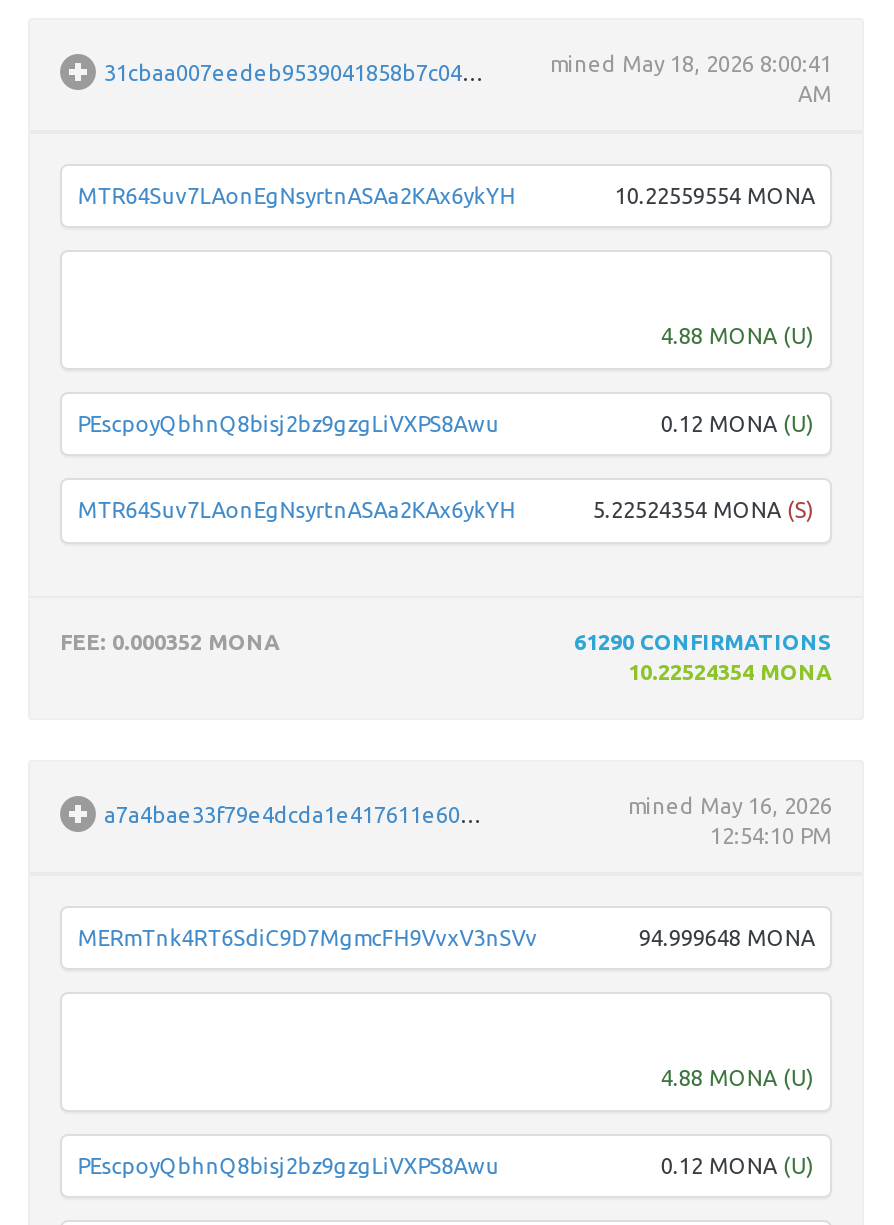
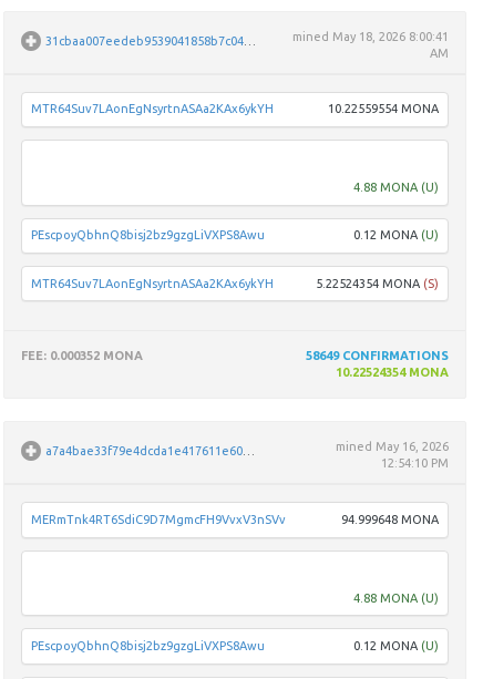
- 61290 CONFIRMATIONS
+ 58649 CONFIRMATIONS
